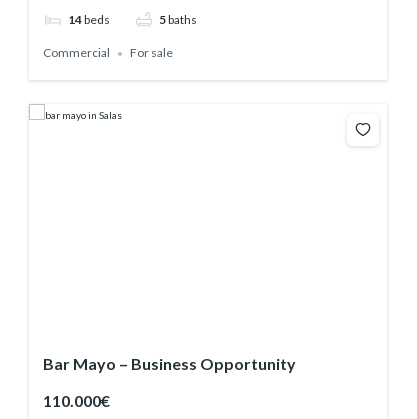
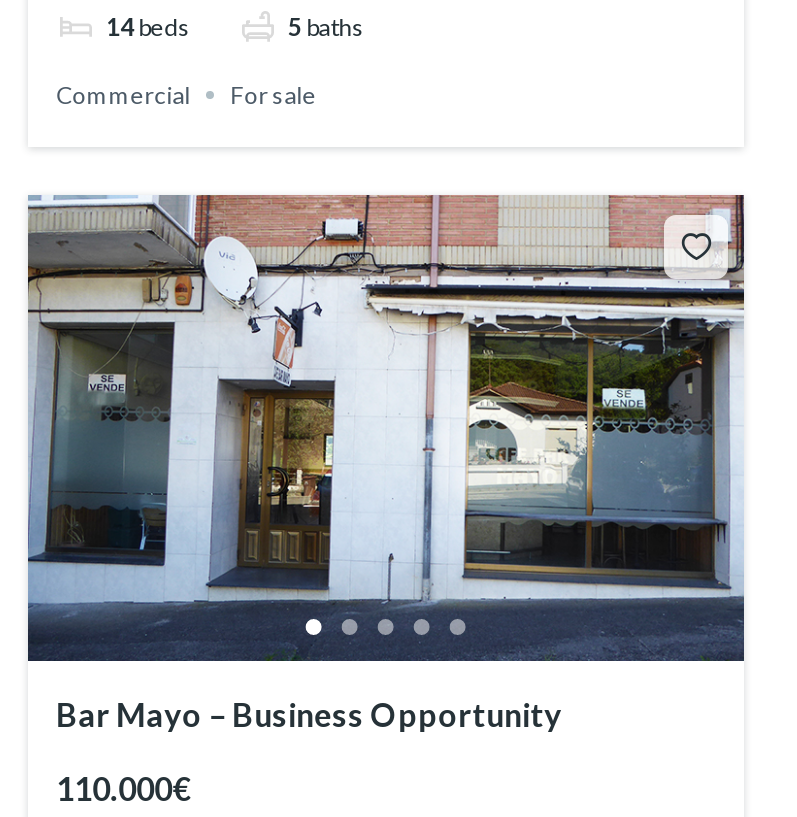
+ [image]
